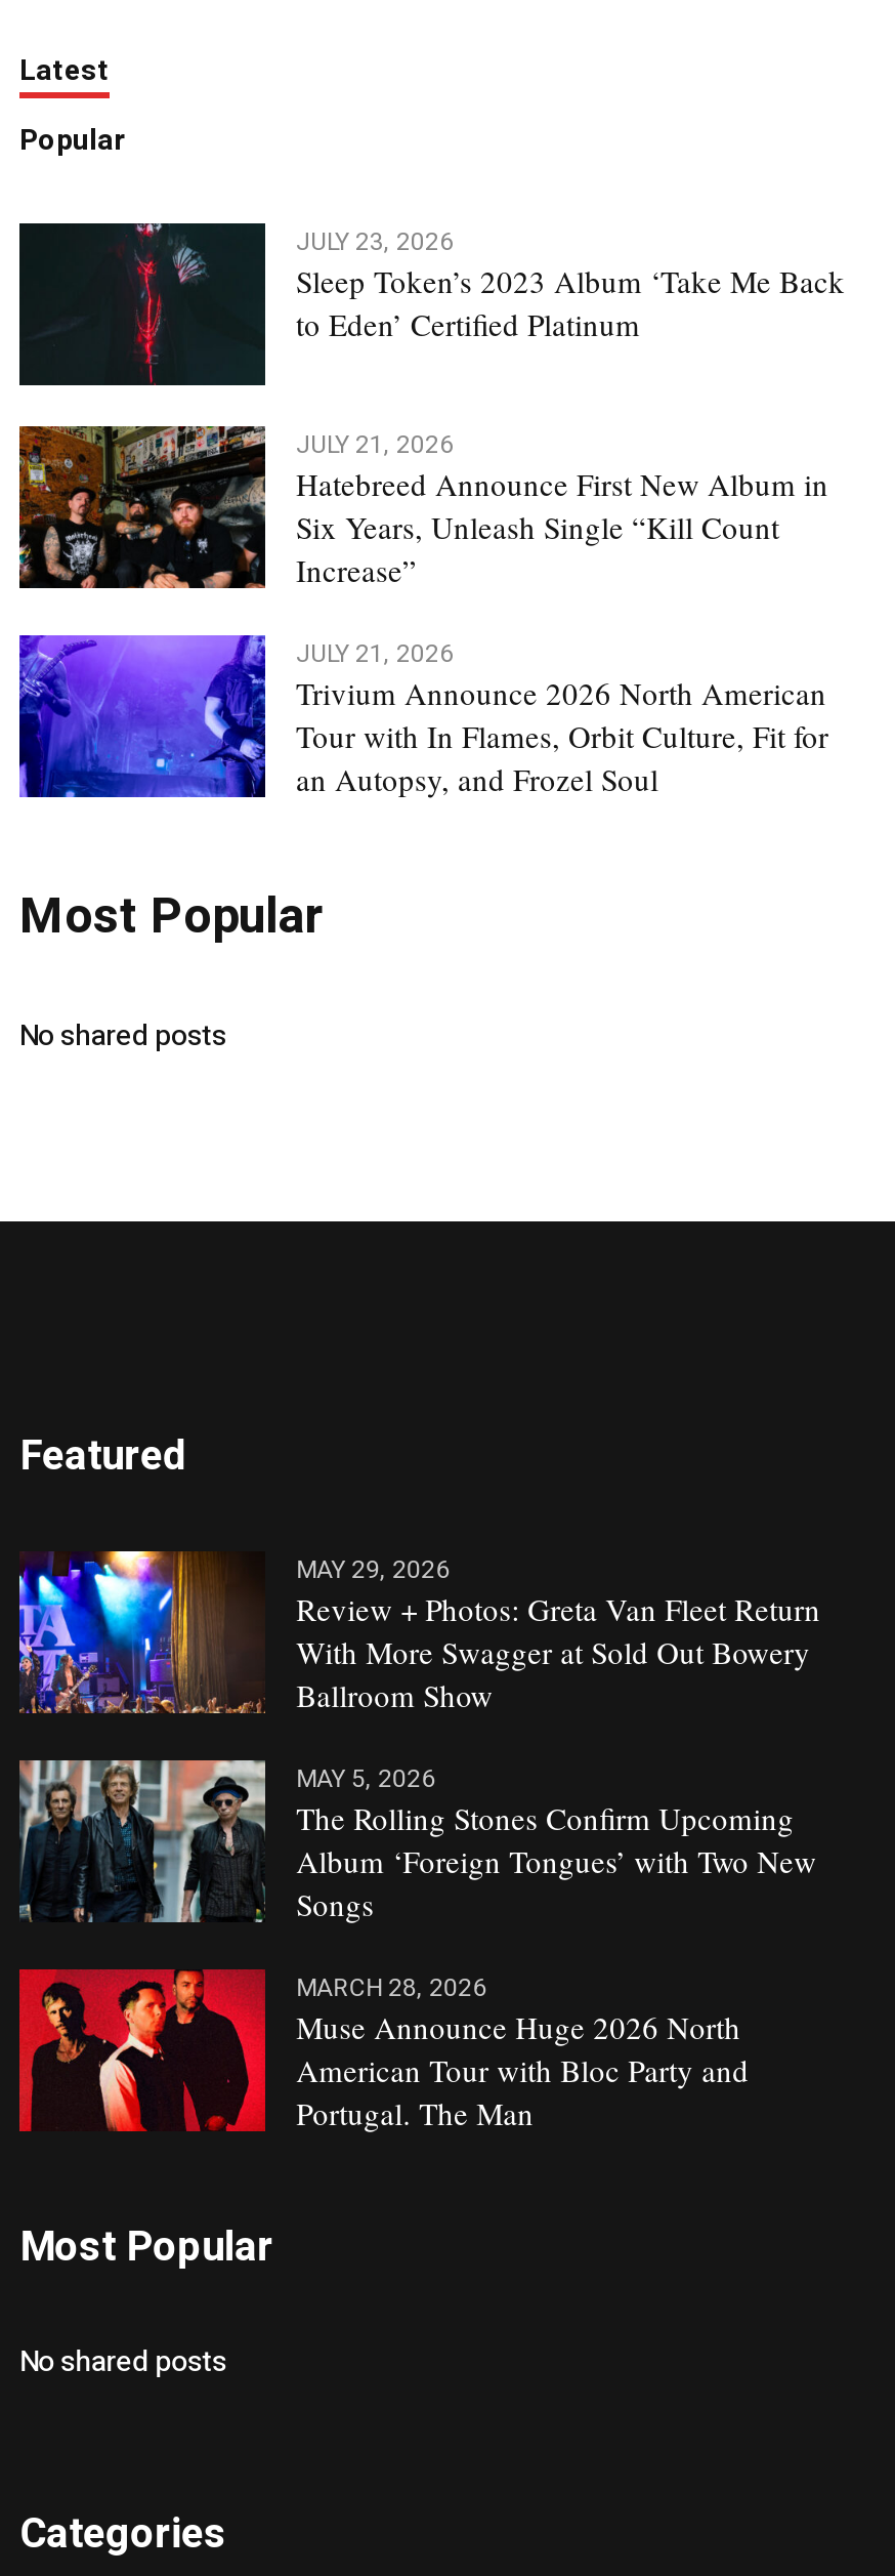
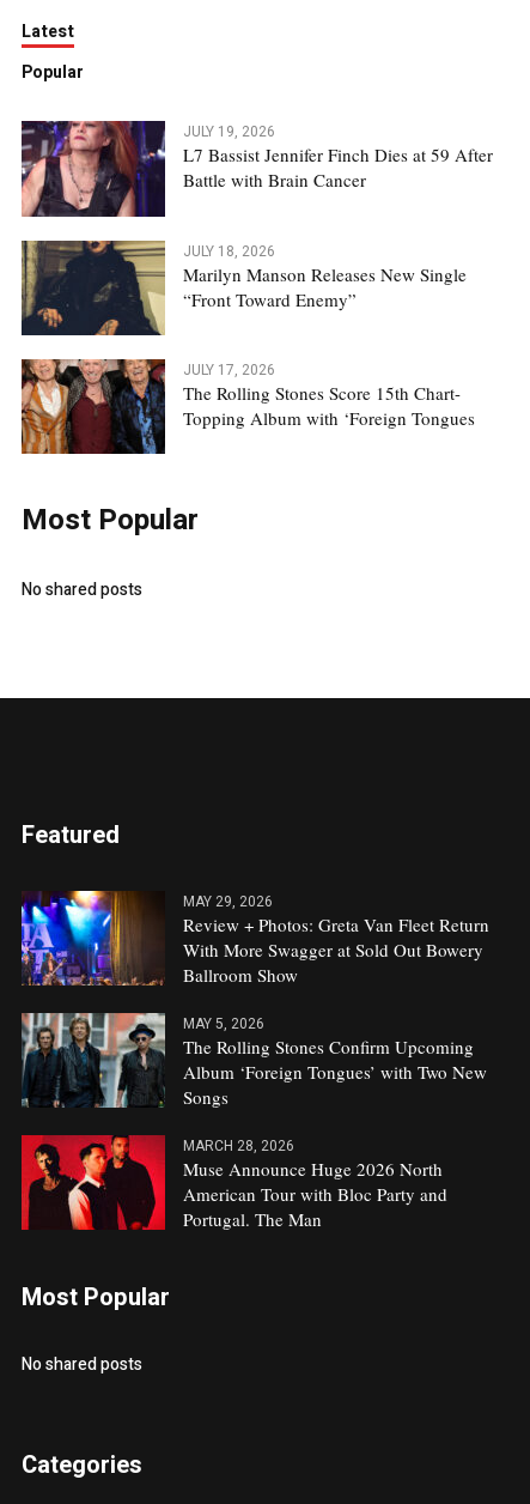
- [image]
- JULY 23, 2026
- Sleep Token’s 2023 Album ‘Take Me Back
- to Eden’ Certified Platinum
+ [image]
+ JULY 19, 2026
+ L7 Bassist Jennifer Finch Dies at 59 After
+ Battle with Brain Cancer

- [image]
- JULY 21, 2026
- Hatebreed Announce First New Album in
- Six Years, Unleash Single “Kill Count
- Increase”
+ [image]
+ JULY 18, 2026
+ Marilyn Manson Releases New Single
+ “Front Toward Enemy”

- [image]
- JULY 21, 2026
- Trivium Announce 2026 North American
- Tour with In Flames, Orbit Culture, Fit for
- an Autopsy, and Frozel Soul
+ [image]
+ JULY 17, 2026
+ The Rolling Stones Score 15th Chart-
+ Topping Album with ‘Foreign Tongues
